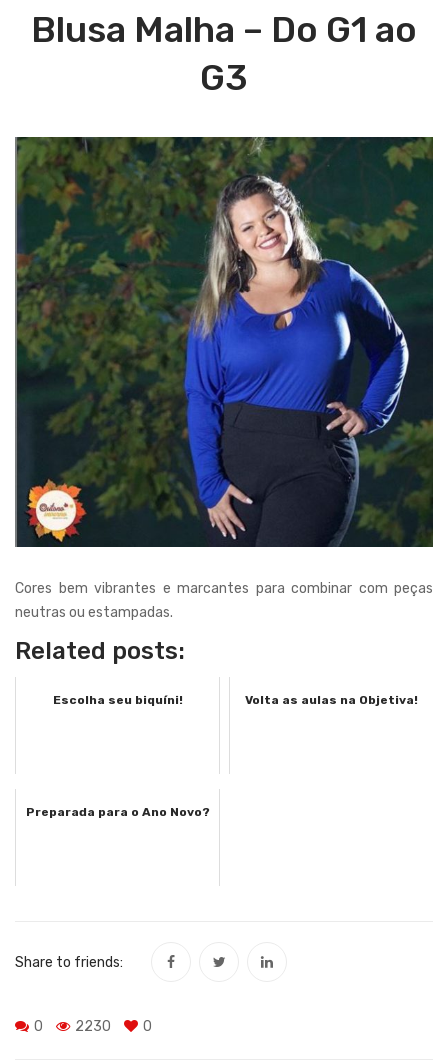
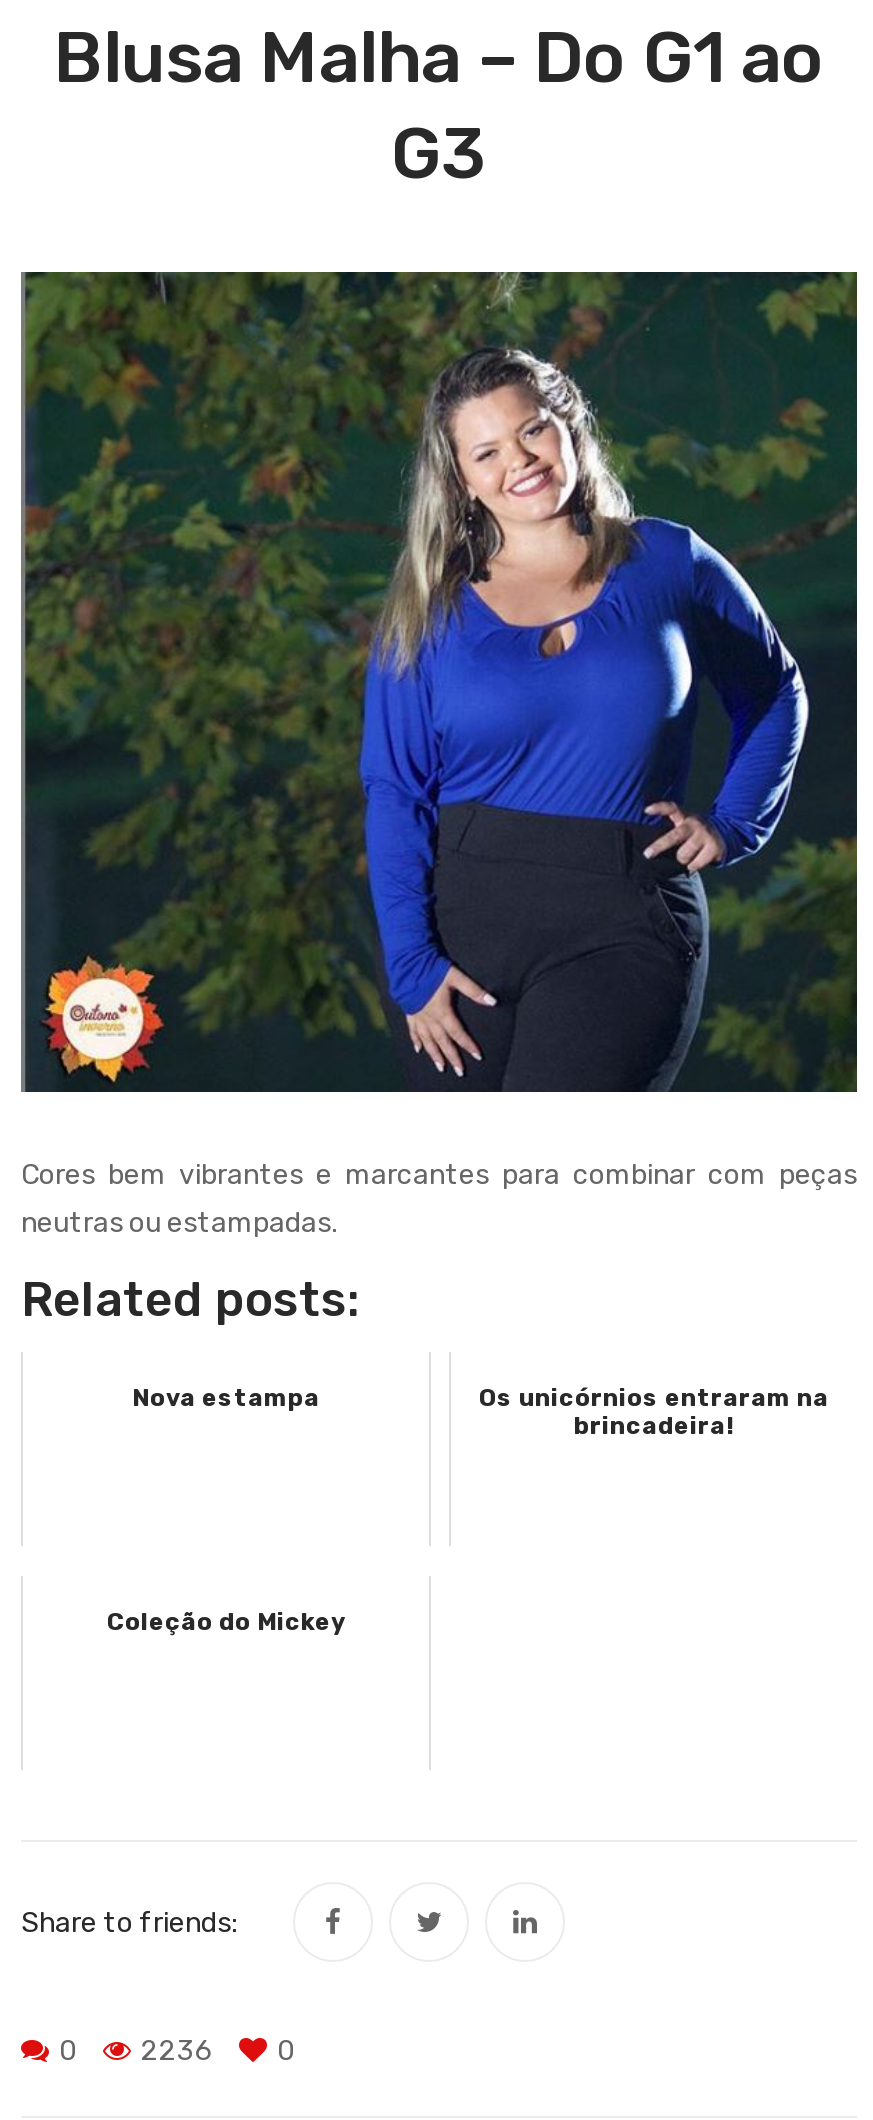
- Escolha seu biquíni!
- Volta as aulas na Objetiva!
+ Nova estampa
+ Os unicórnios entraram na
+ brincadeira!

- Preparada para o Ano Novo?
+ Coleção do Mickey

- 0 2230 0
+ 0 2236 0
